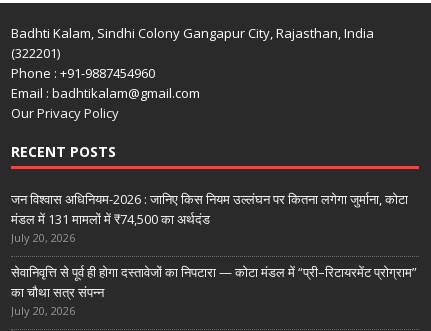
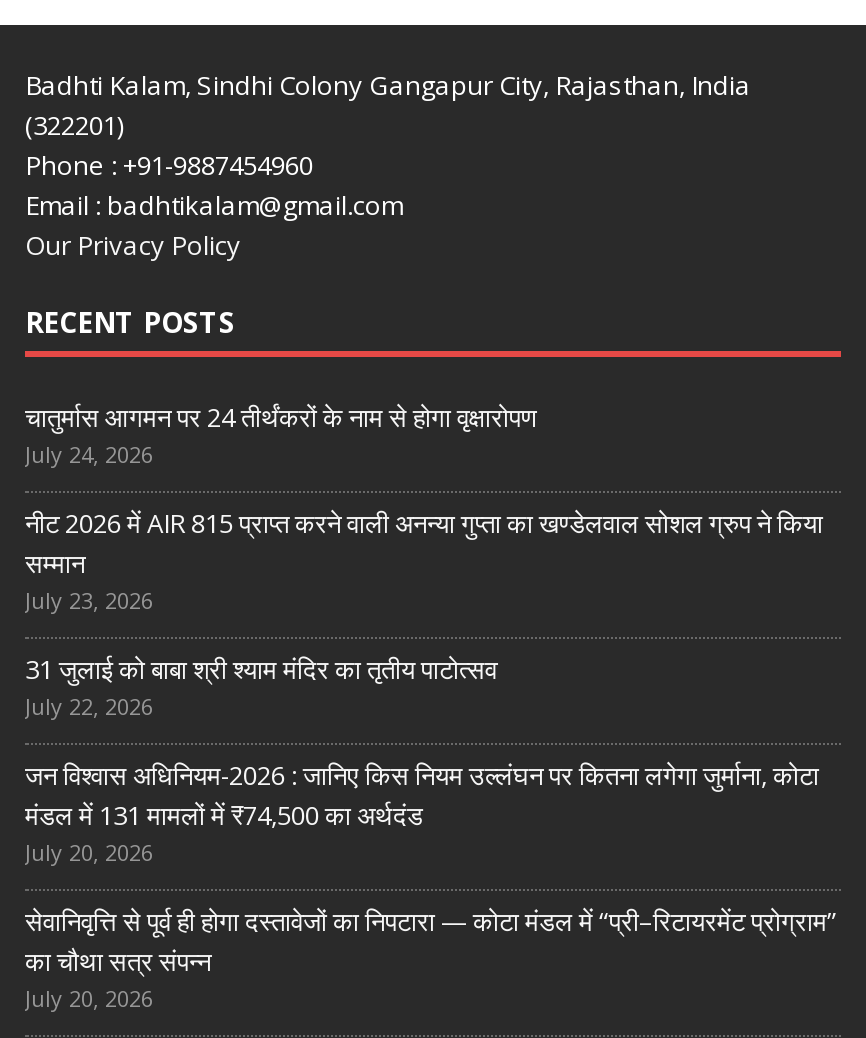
+ चातुर्मास आगमन पर 24 तीर्थंकरों के नाम से होगा वृक्षारोपण
+ July 24, 2026
+ नीट 2026 में AIR 815 प्राप्त करने वाली अनन्या गुप्ता का खण्डेलवाल सोशल ग्रुप ने किया
+ सम्मान
+ July 23, 2026
+ 31 जुलाई को बाबा श्री श्याम मंदिर का तृतीय पाटोत्सव
+ July 22, 2026
